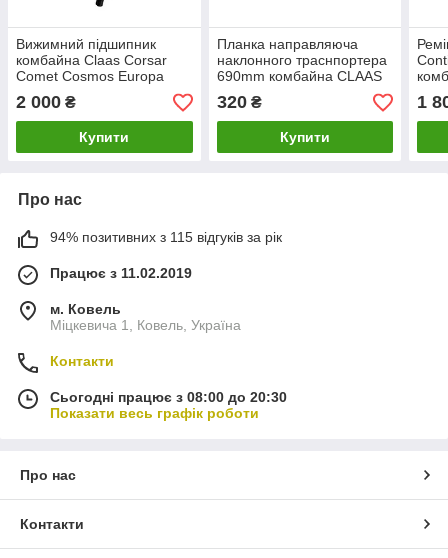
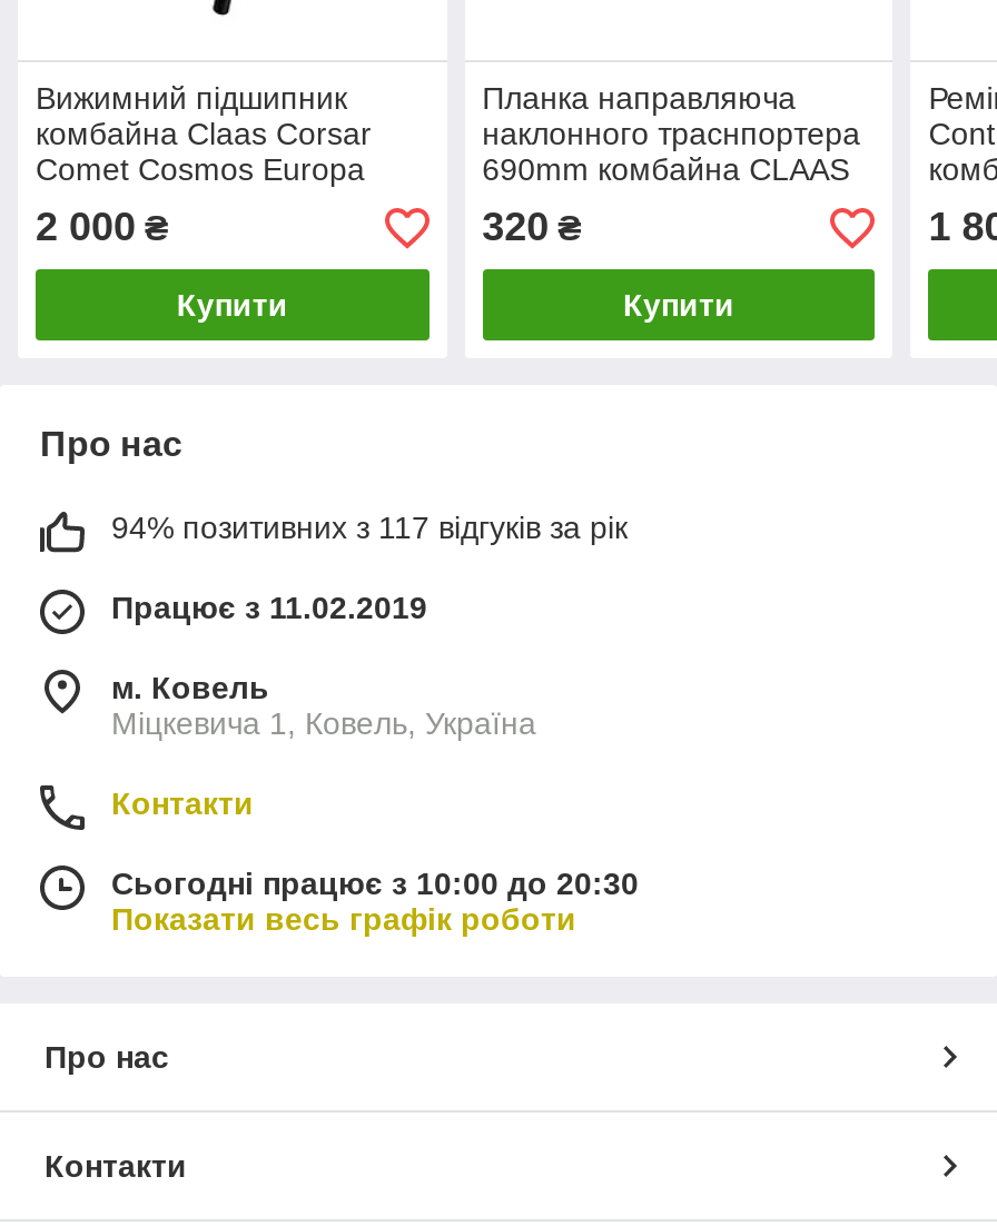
- 94% позитивних з 115 відгуків за рік
+ 94% позитивних з 117 відгуків за рік

- Сьогодні працює з 08:00 до 20:30
+ Сьогодні працює з 10:00 до 20:30
